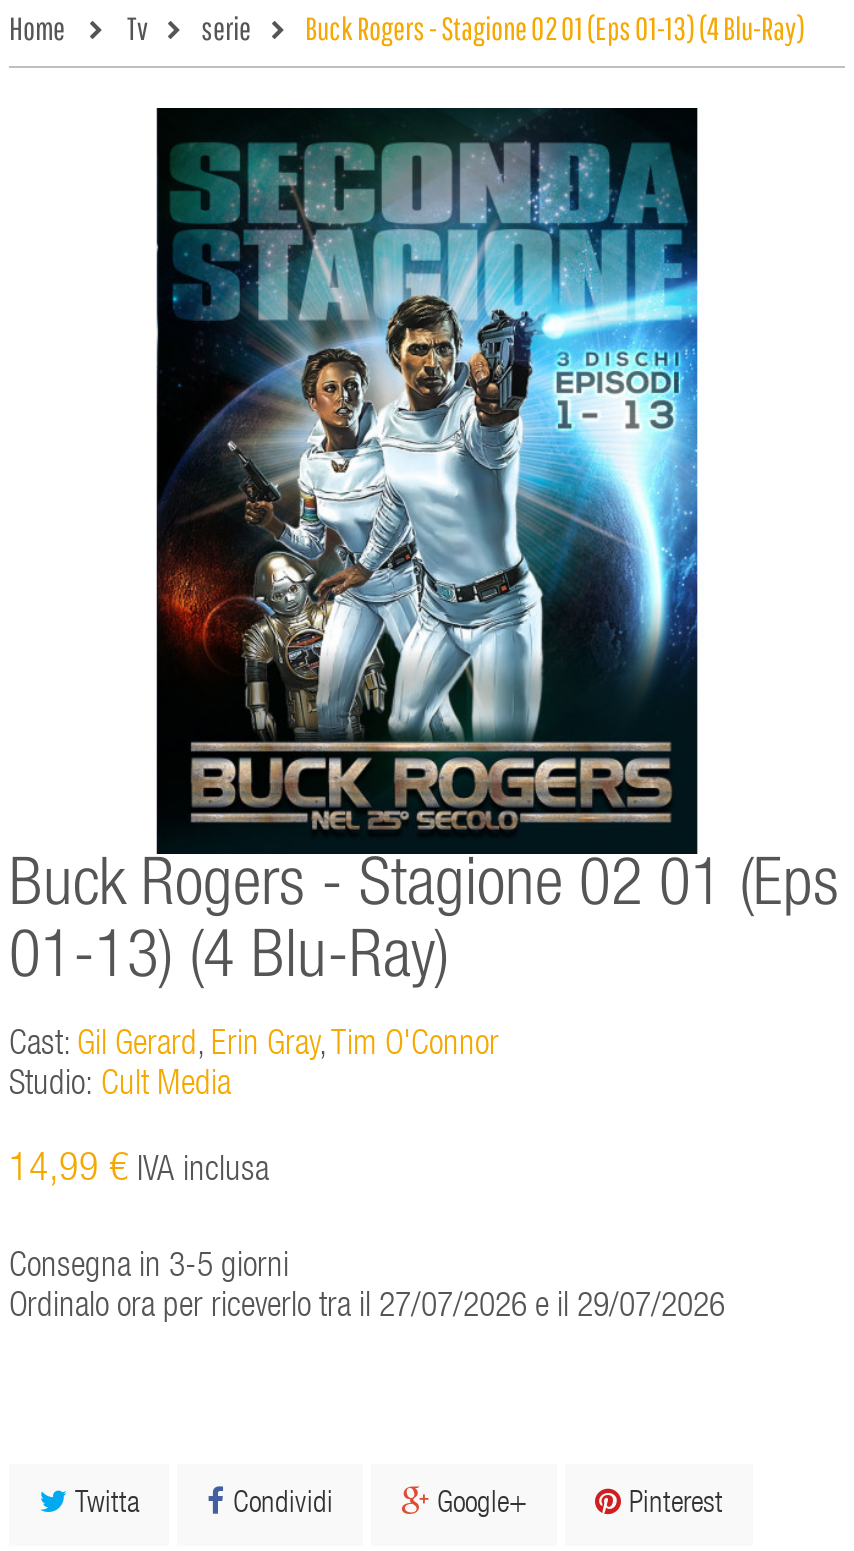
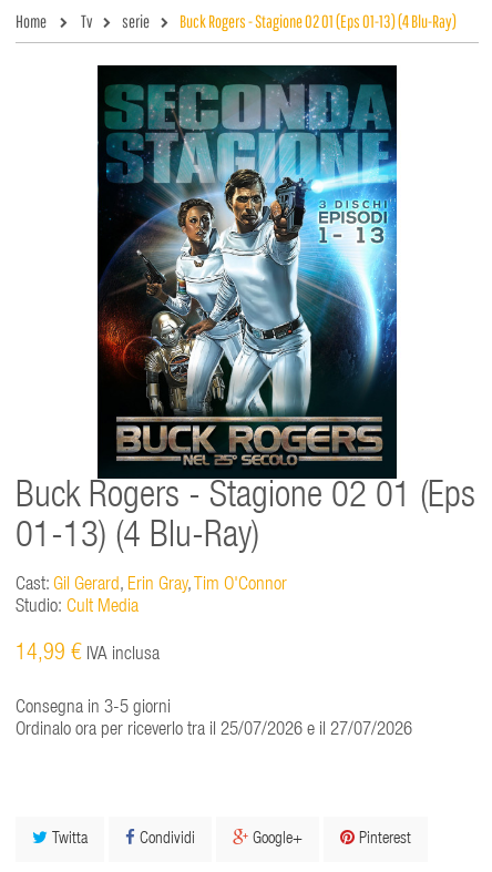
- Ordinalo ora per riceverlo tra il 27/07/2026 e il 29/07/2026
+ Ordinalo ora per riceverlo tra il 25/07/2026 e il 27/07/2026
